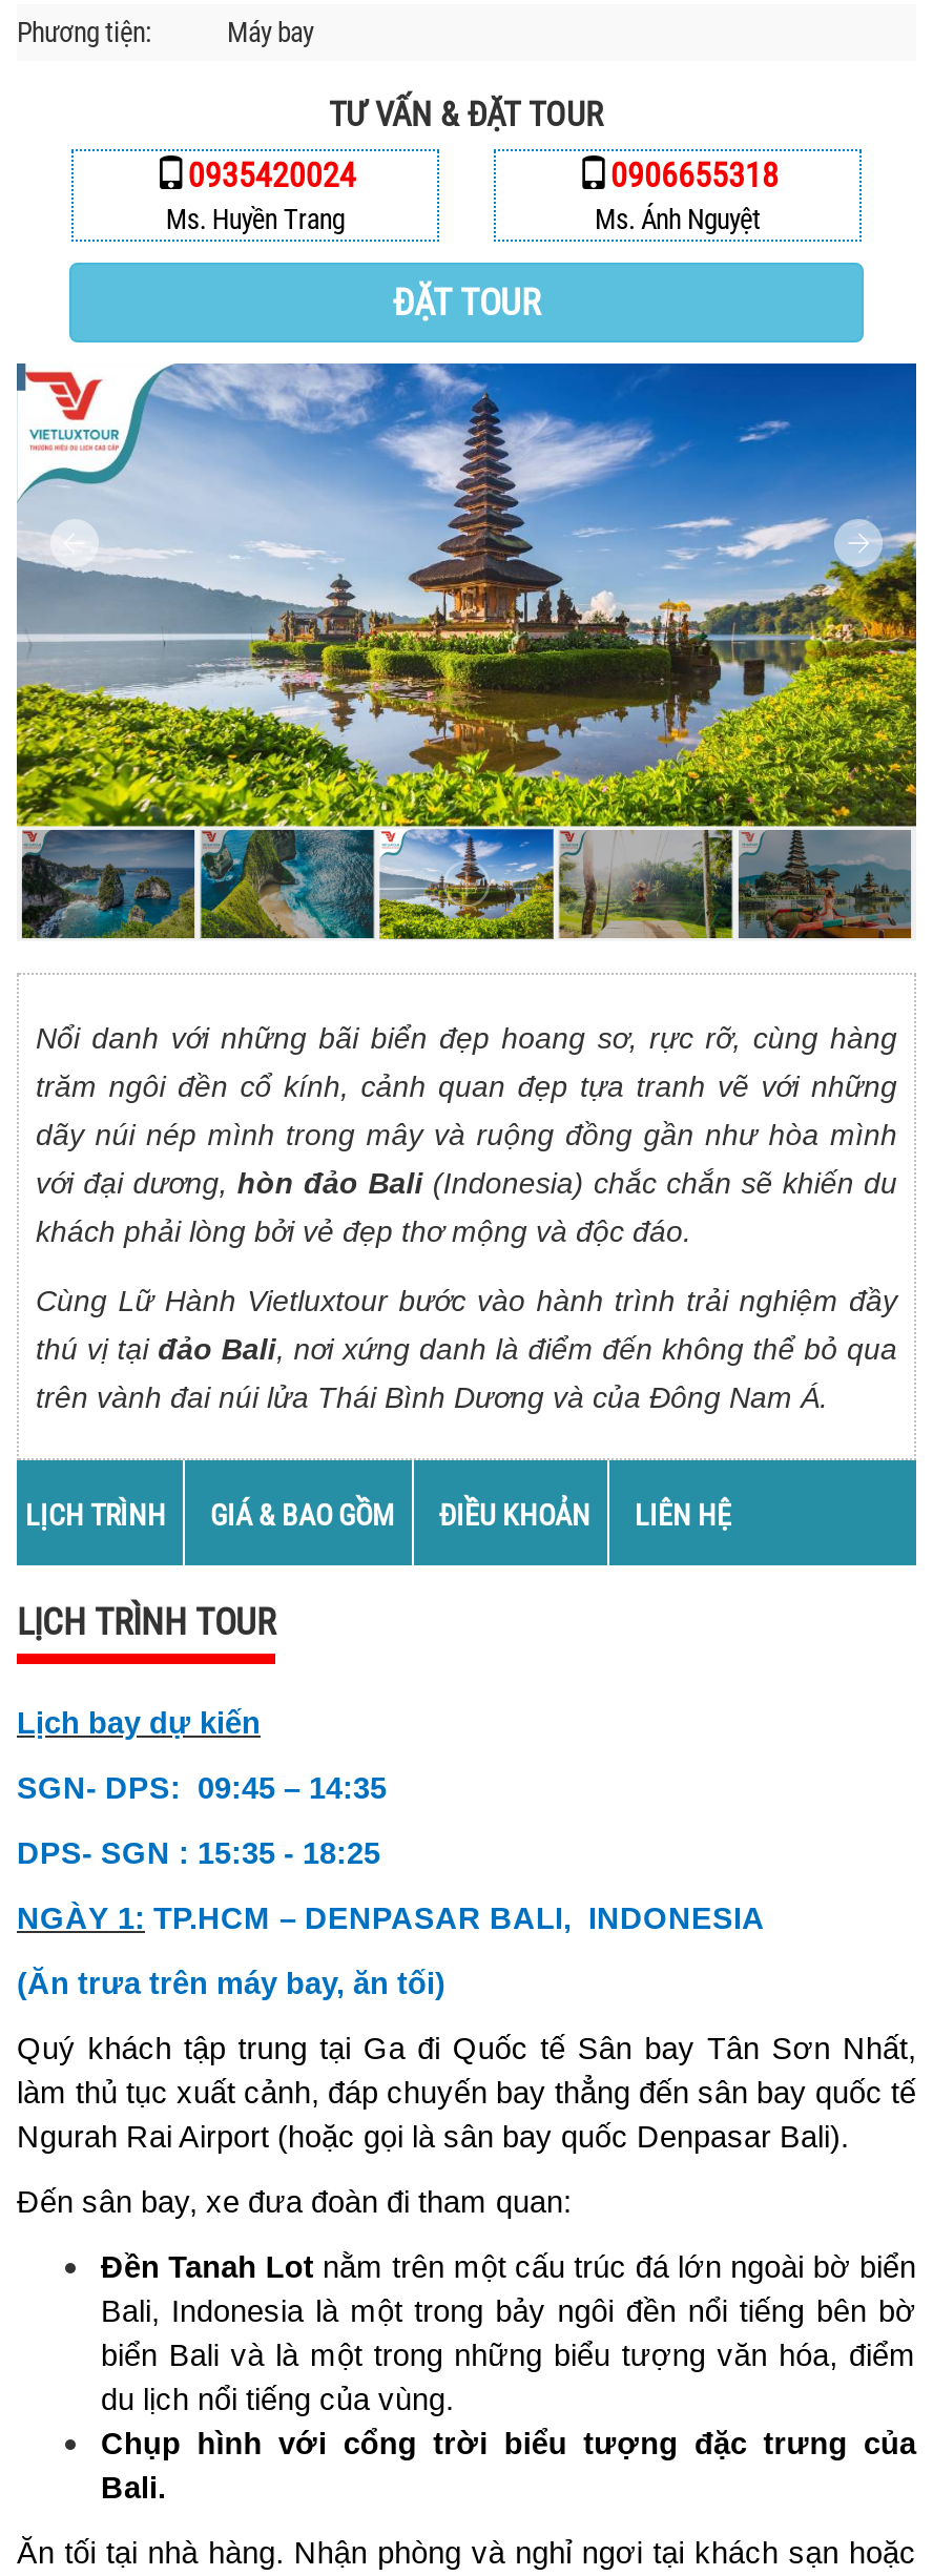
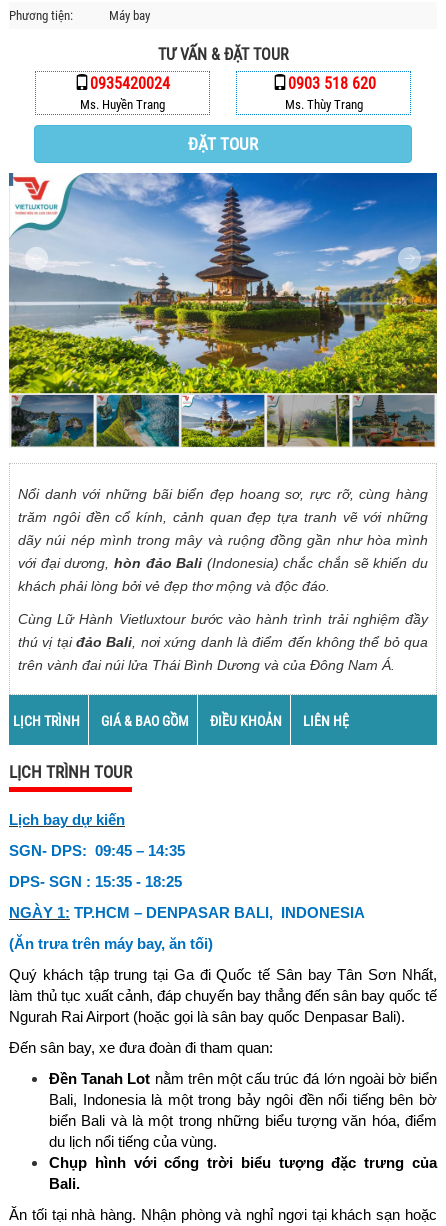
- 0906655318
- Ms. Ánh Nguyệt
+ 0903 518 620
+ Ms. Thùy Trang
